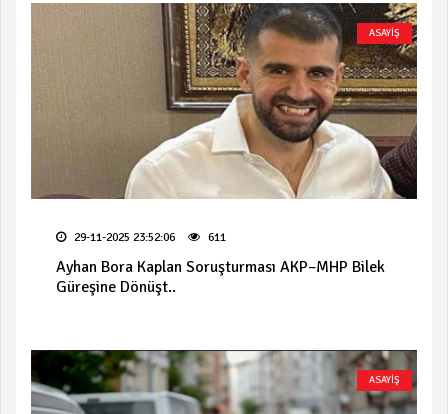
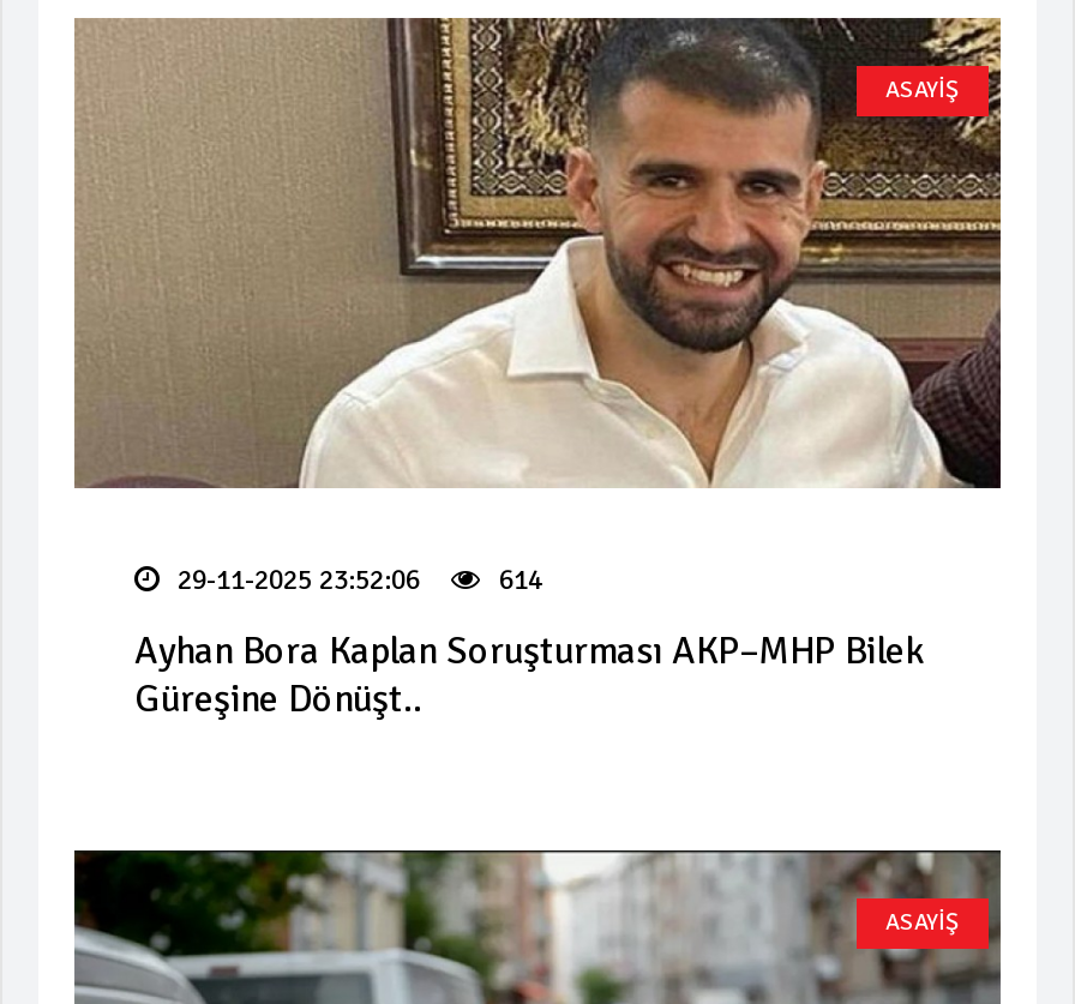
- 29-11-2025 23:52:06 611
+ 29-11-2025 23:52:06 614
